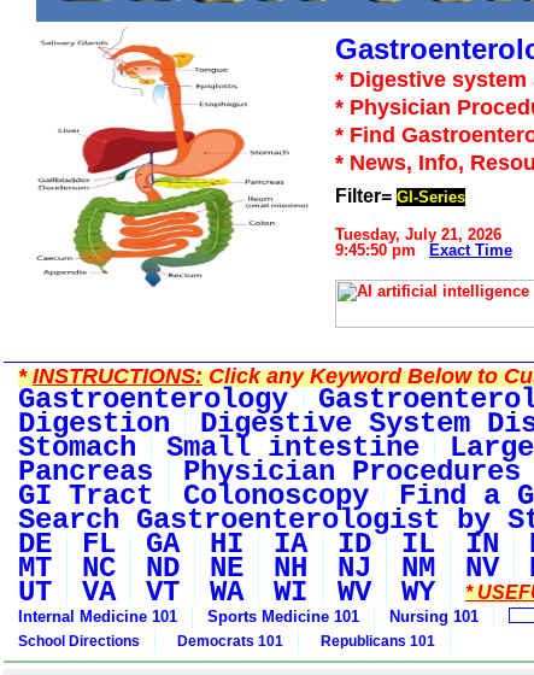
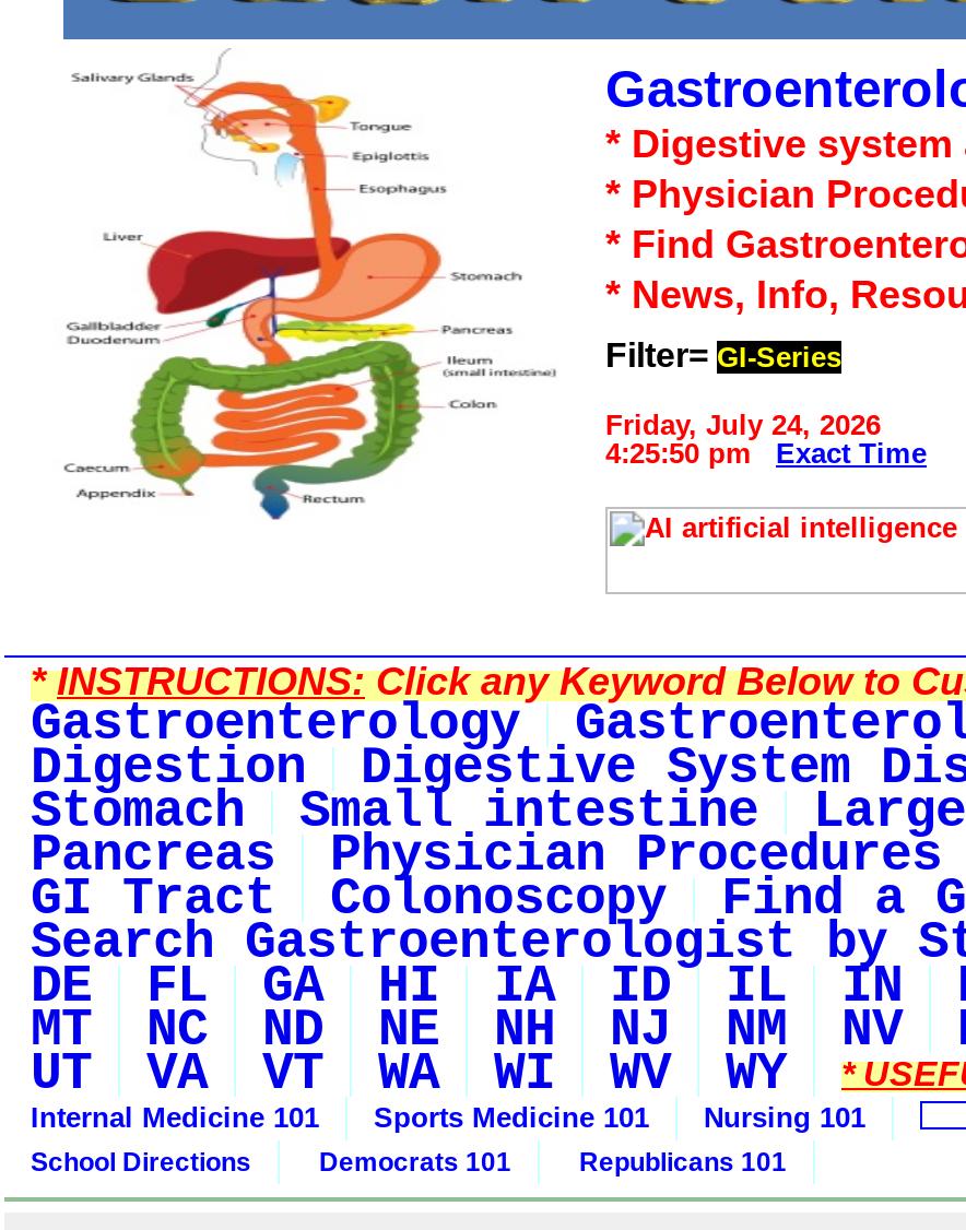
- Tuesday, July 21, 2026
+ Friday, July 24, 2026

- 9:45:50 pm Exact Time
+ 4:25:50 pm Exact Time
